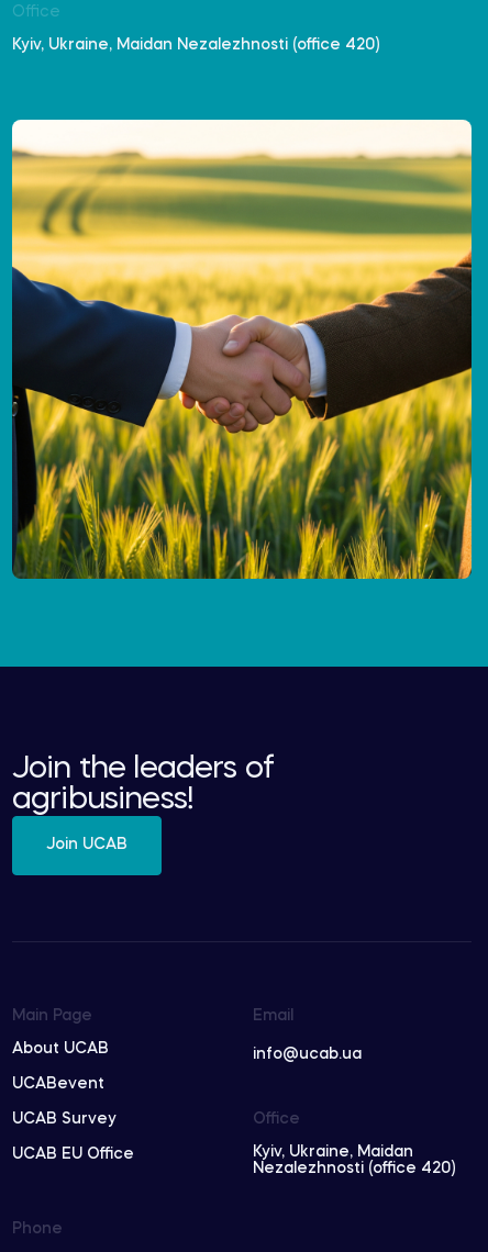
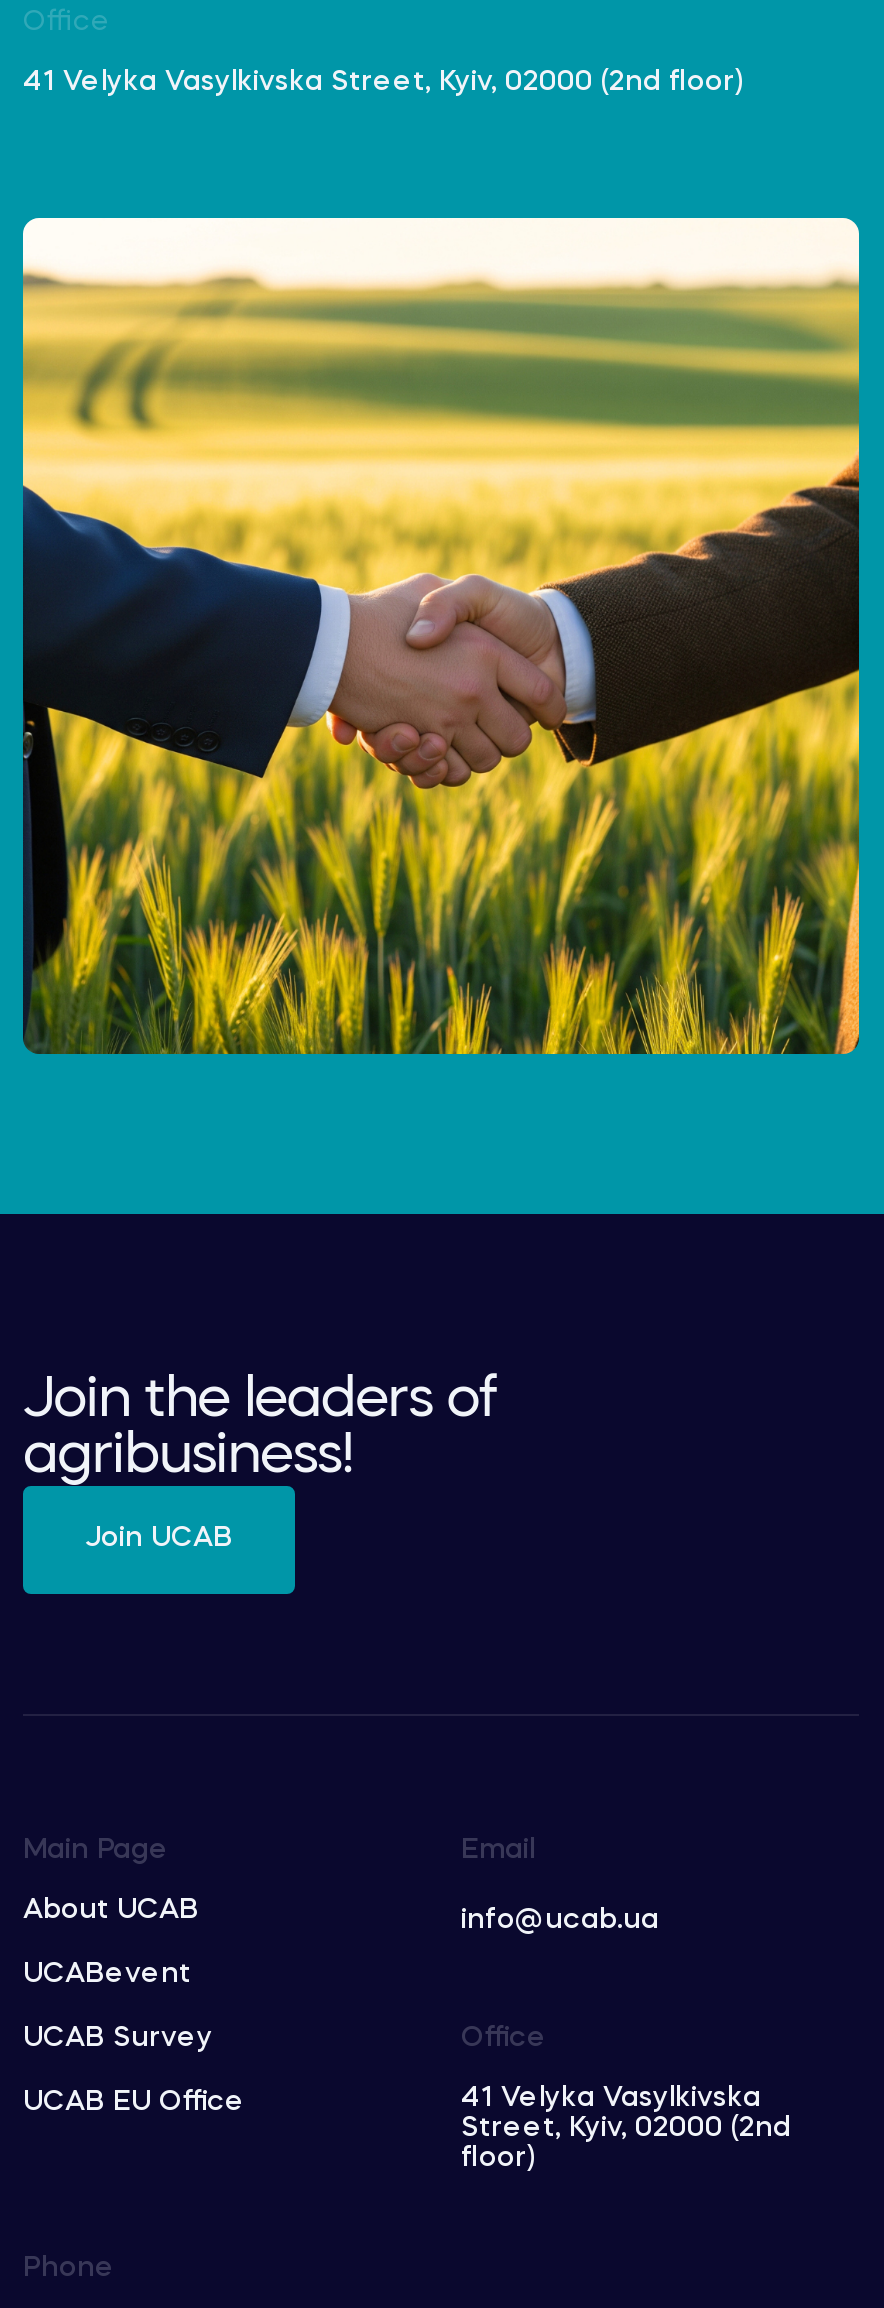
- Kyiv, Ukraine, Maidan Nezalezhnosti (office 420)
+ 41 Velyka Vasylkivska Street, Kyiv, 02000 (2nd floor)

- Kyiv, Ukraine, Maidan
- Nezalezhnosti (office 420)
+ 41 Velyka Vasylkivska
+ Street, Kyiv, 02000 (2nd
+ floor)
